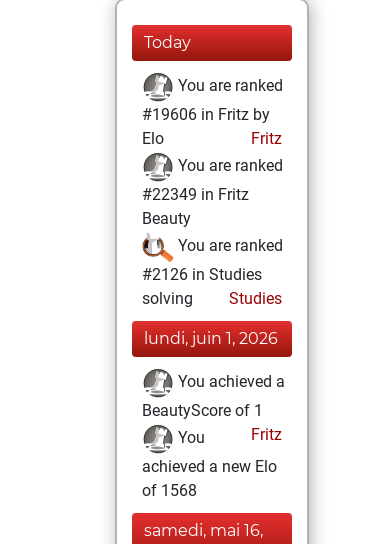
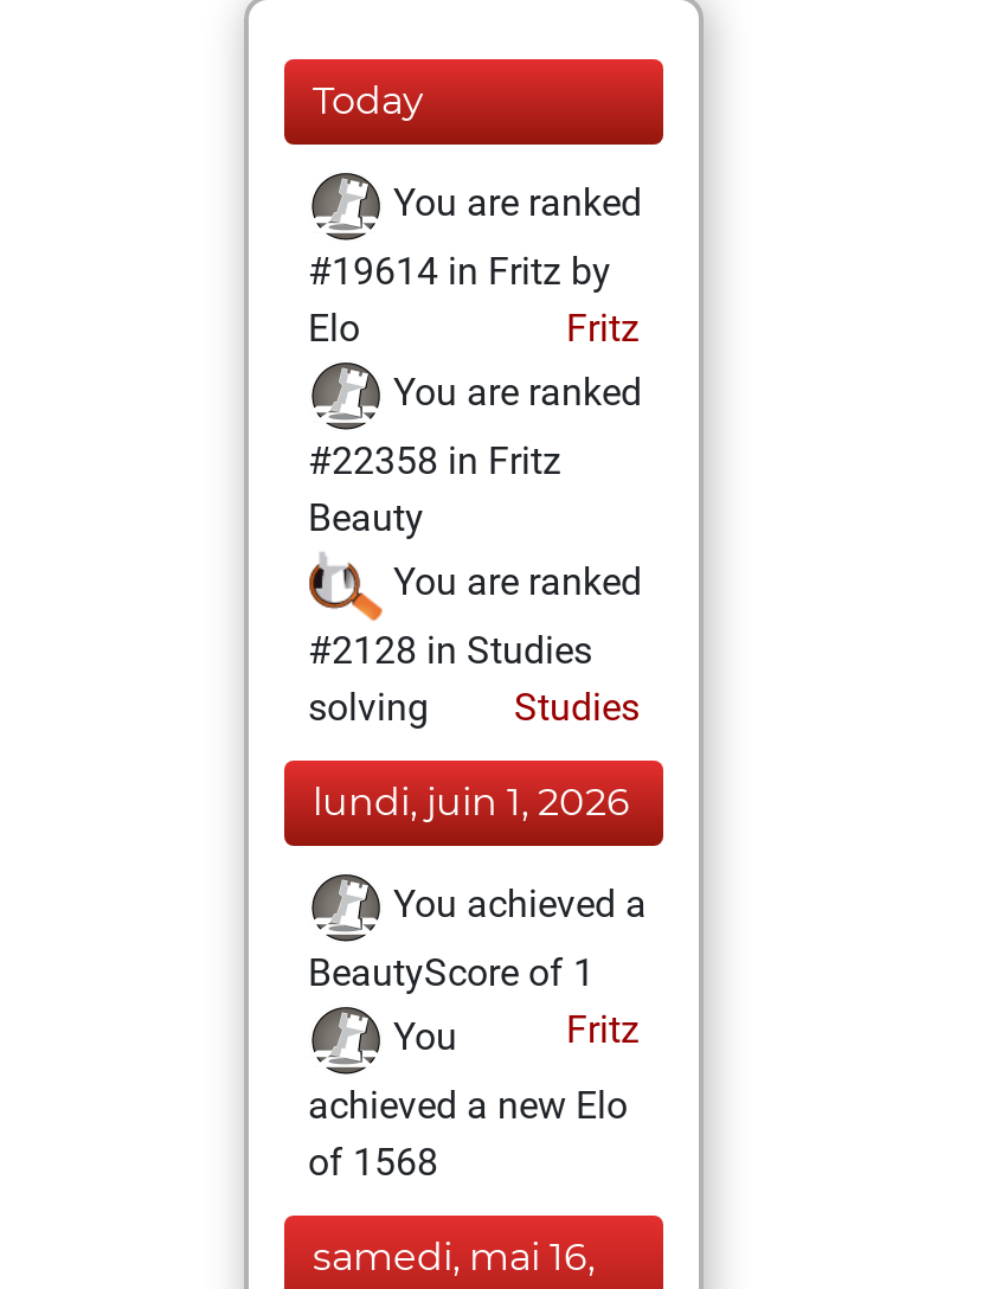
- #19606 in Fritz by
+ #19614 in Fritz by

- #22349 in Fritz
+ #22358 in Fritz

- #2126 in Studies
+ #2128 in Studies
